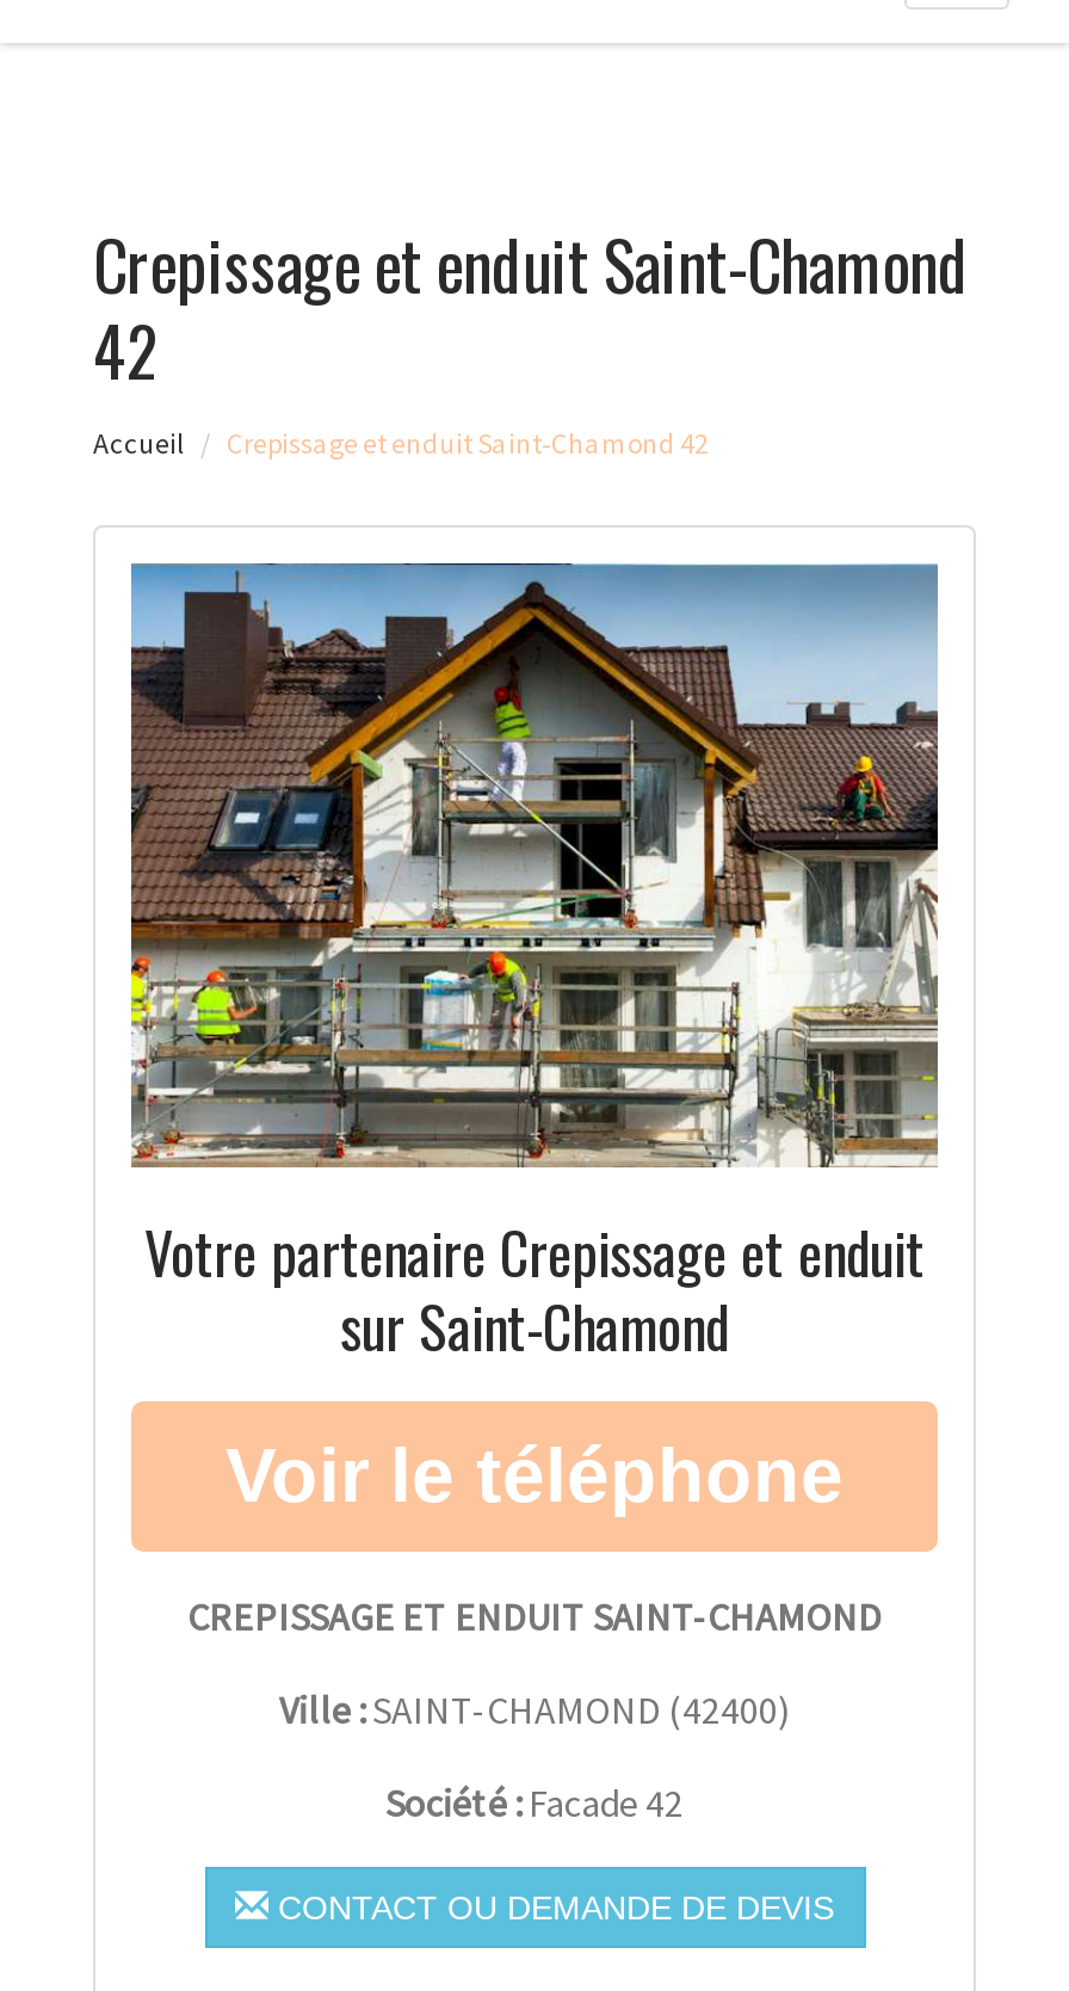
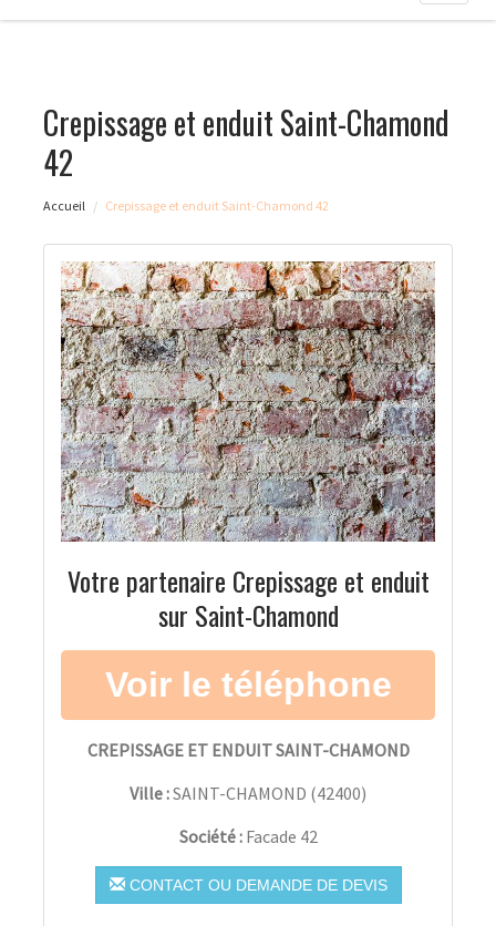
- [image]
+ [image]
